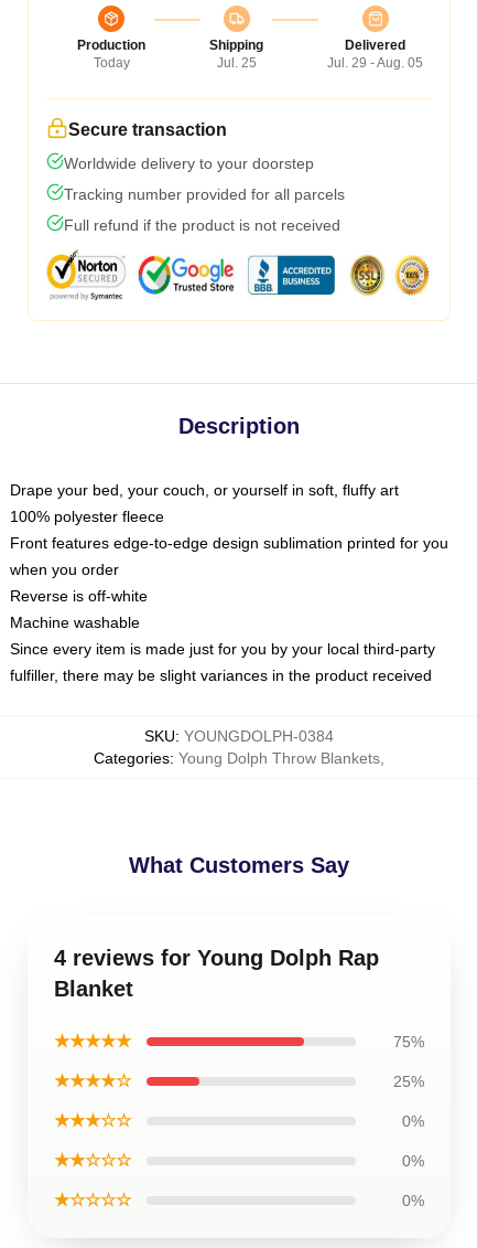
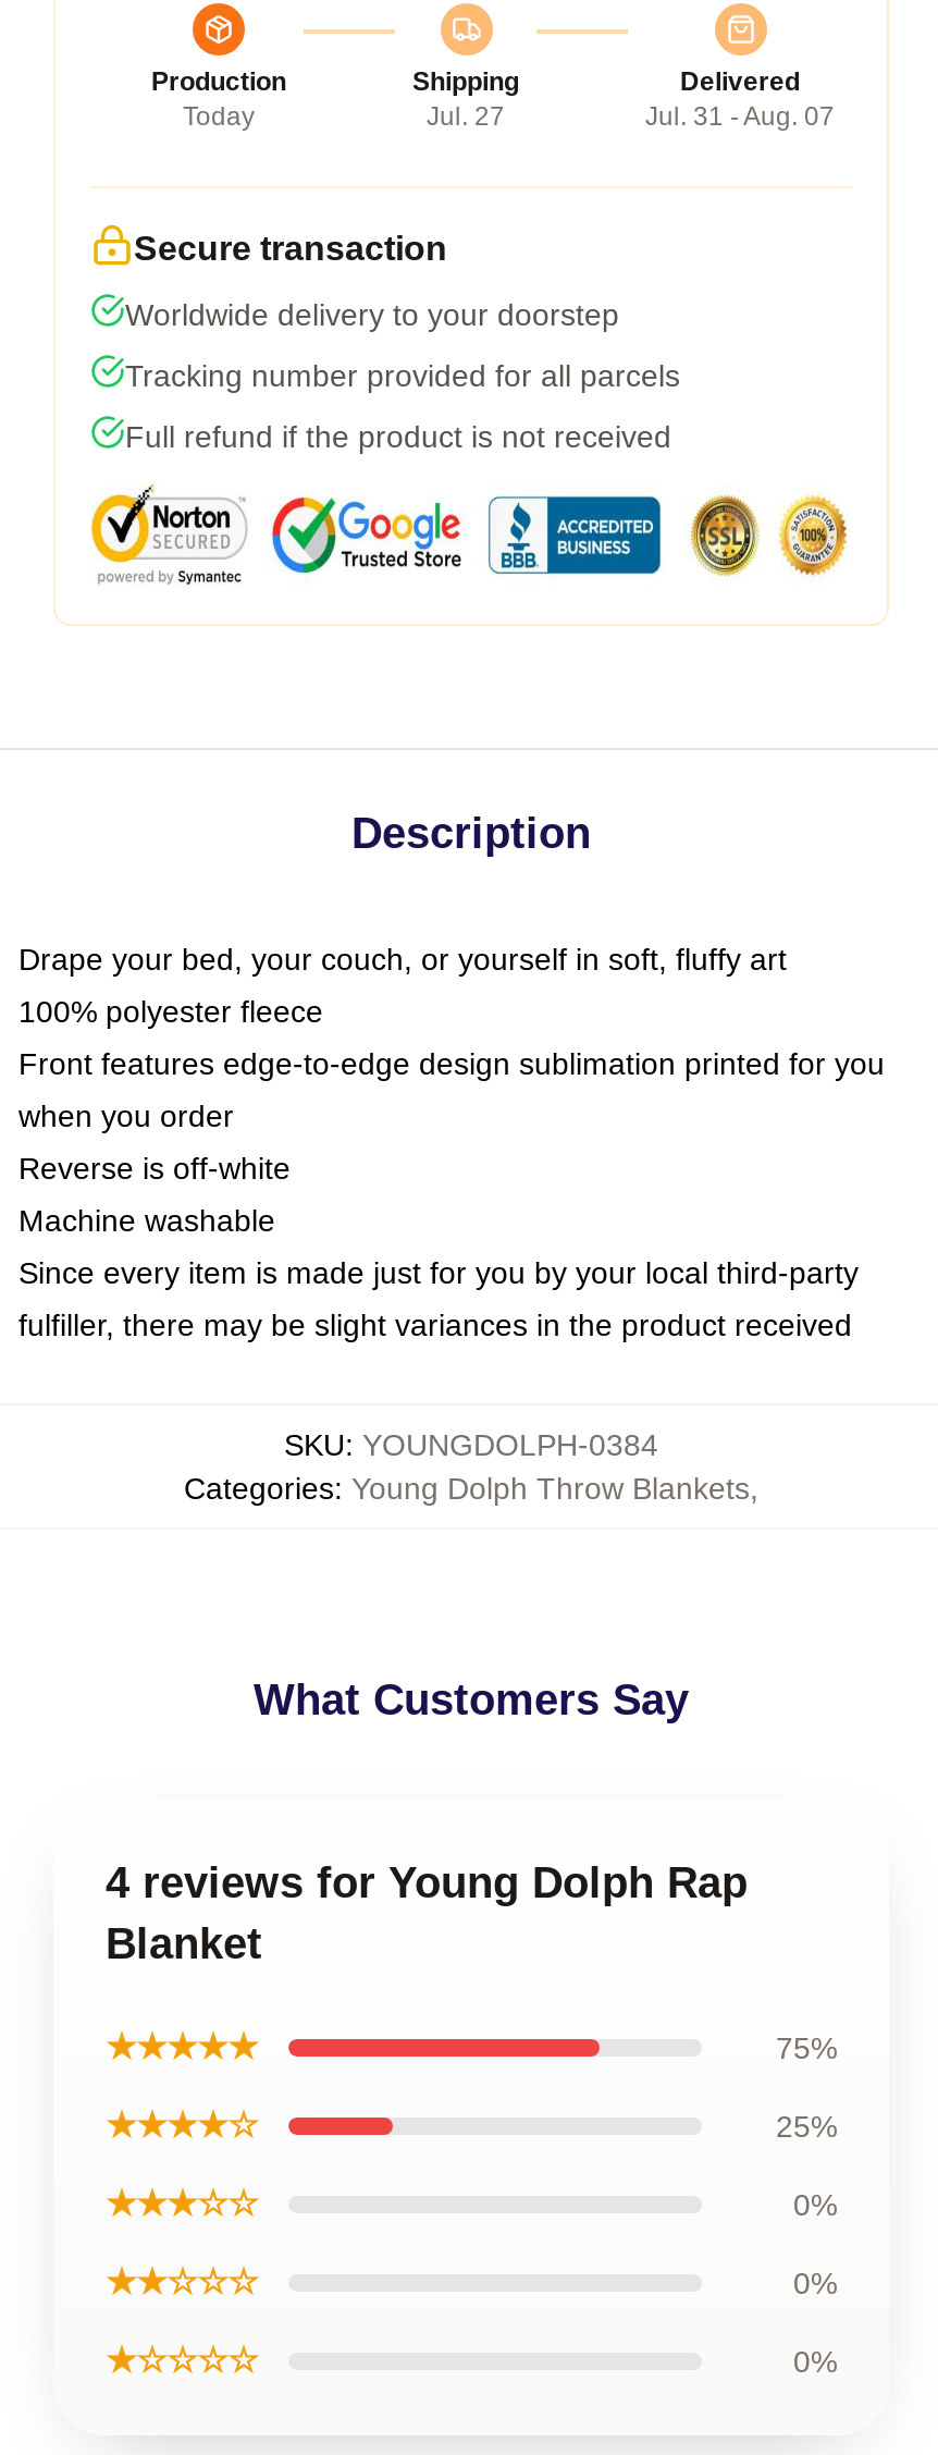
- Jul. 25
+ Jul. 27

- Jul. 29 - Aug. 05
+ Jul. 31 - Aug. 07
